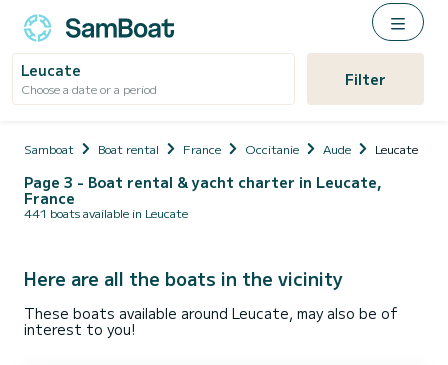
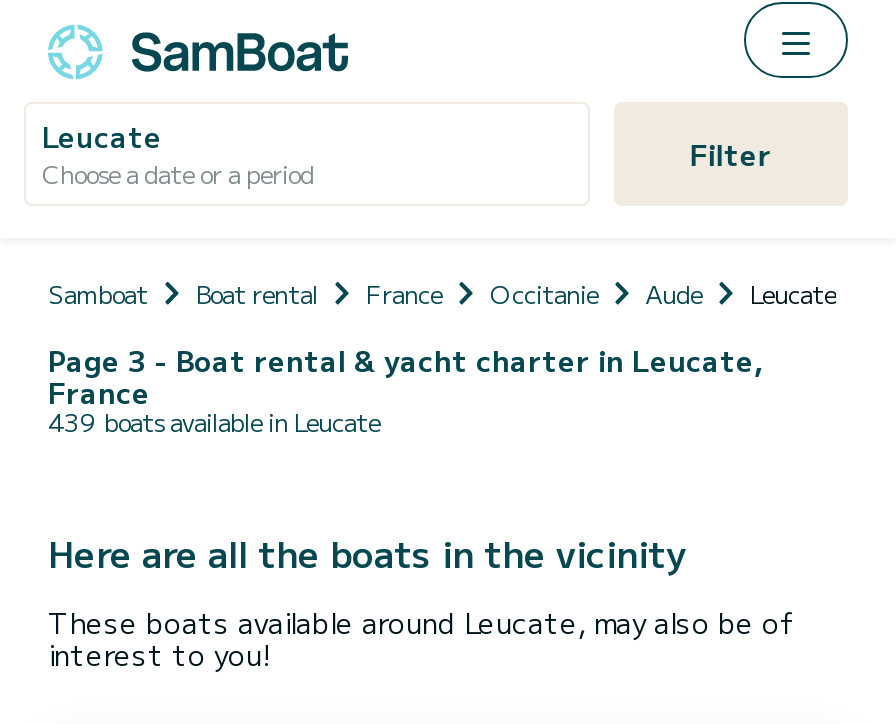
- 441 boats available in Leucate
+ 439 boats available in Leucate
